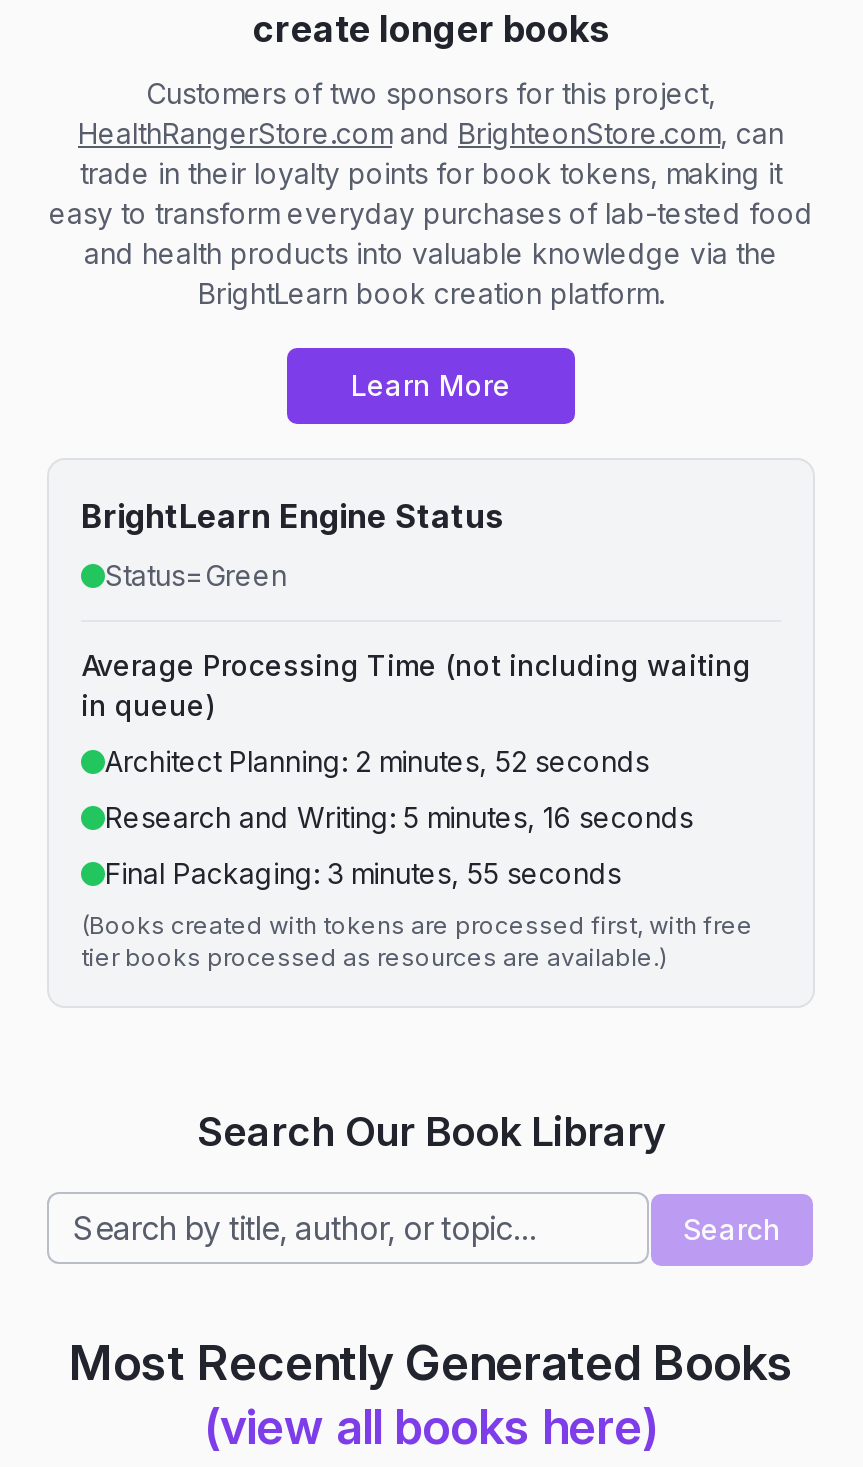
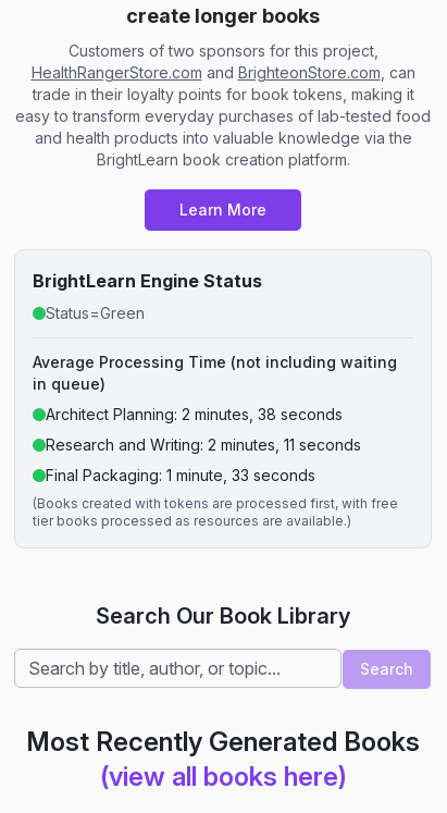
- Architect Planning: 2 minutes, 52 seconds
+ Architect Planning: 2 minutes, 38 seconds

- Research and Writing: 5 minutes, 16 seconds
+ Research and Writing: 2 minutes, 11 seconds

- Final Packaging: 3 minutes, 55 seconds
+ Final Packaging: 1 minute, 33 seconds
